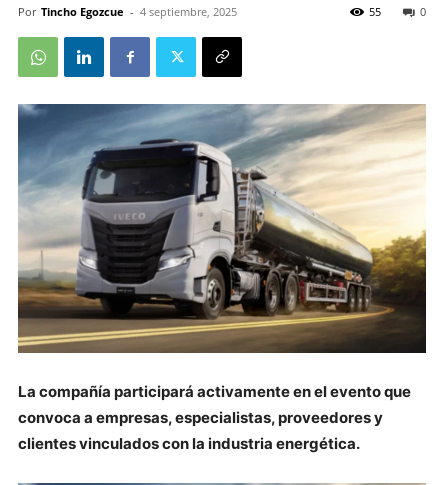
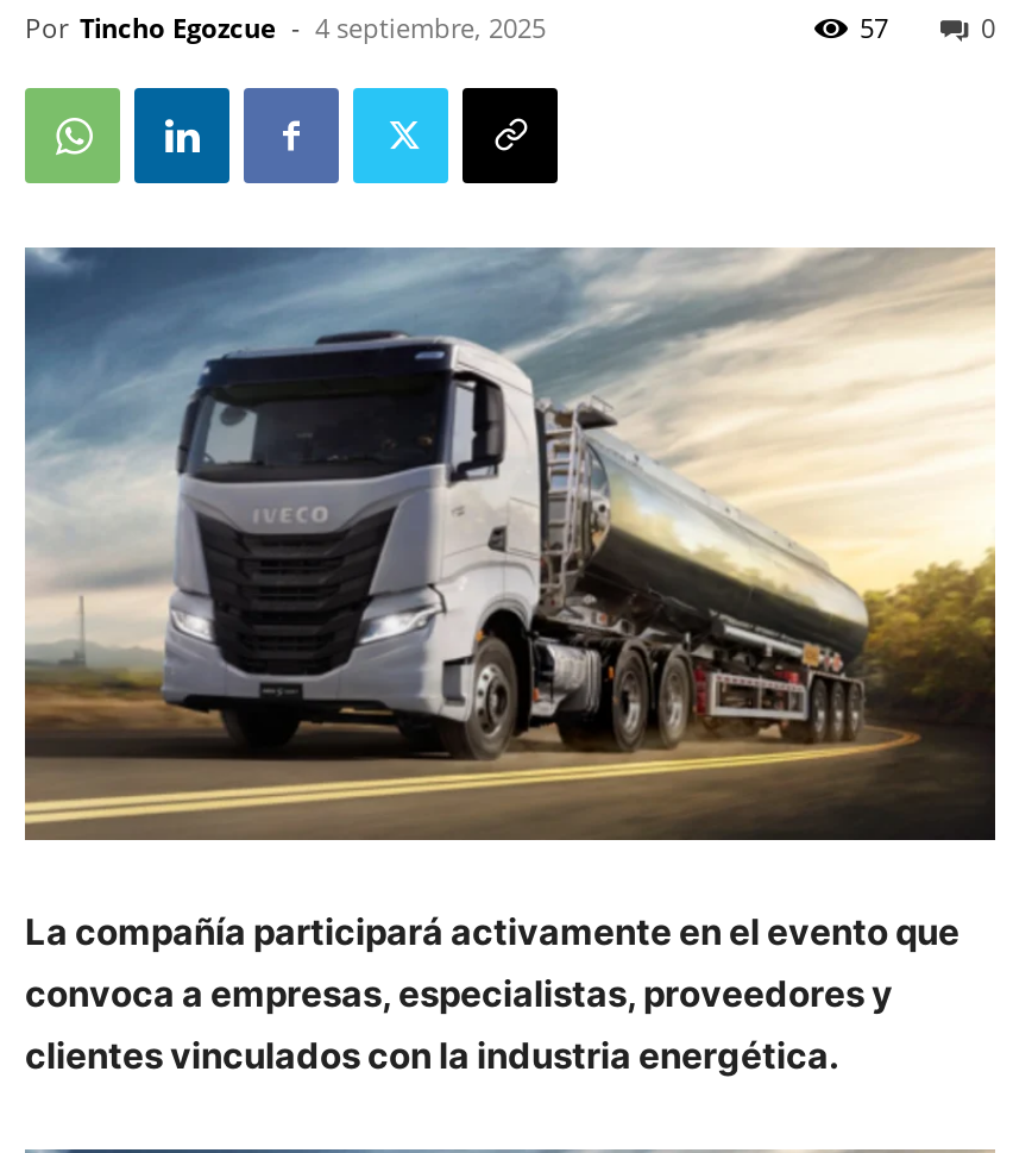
- 55
+ 57
